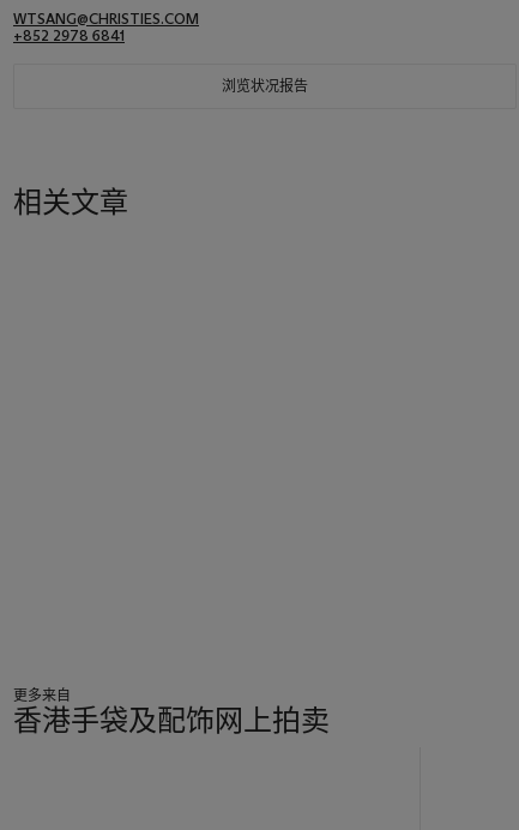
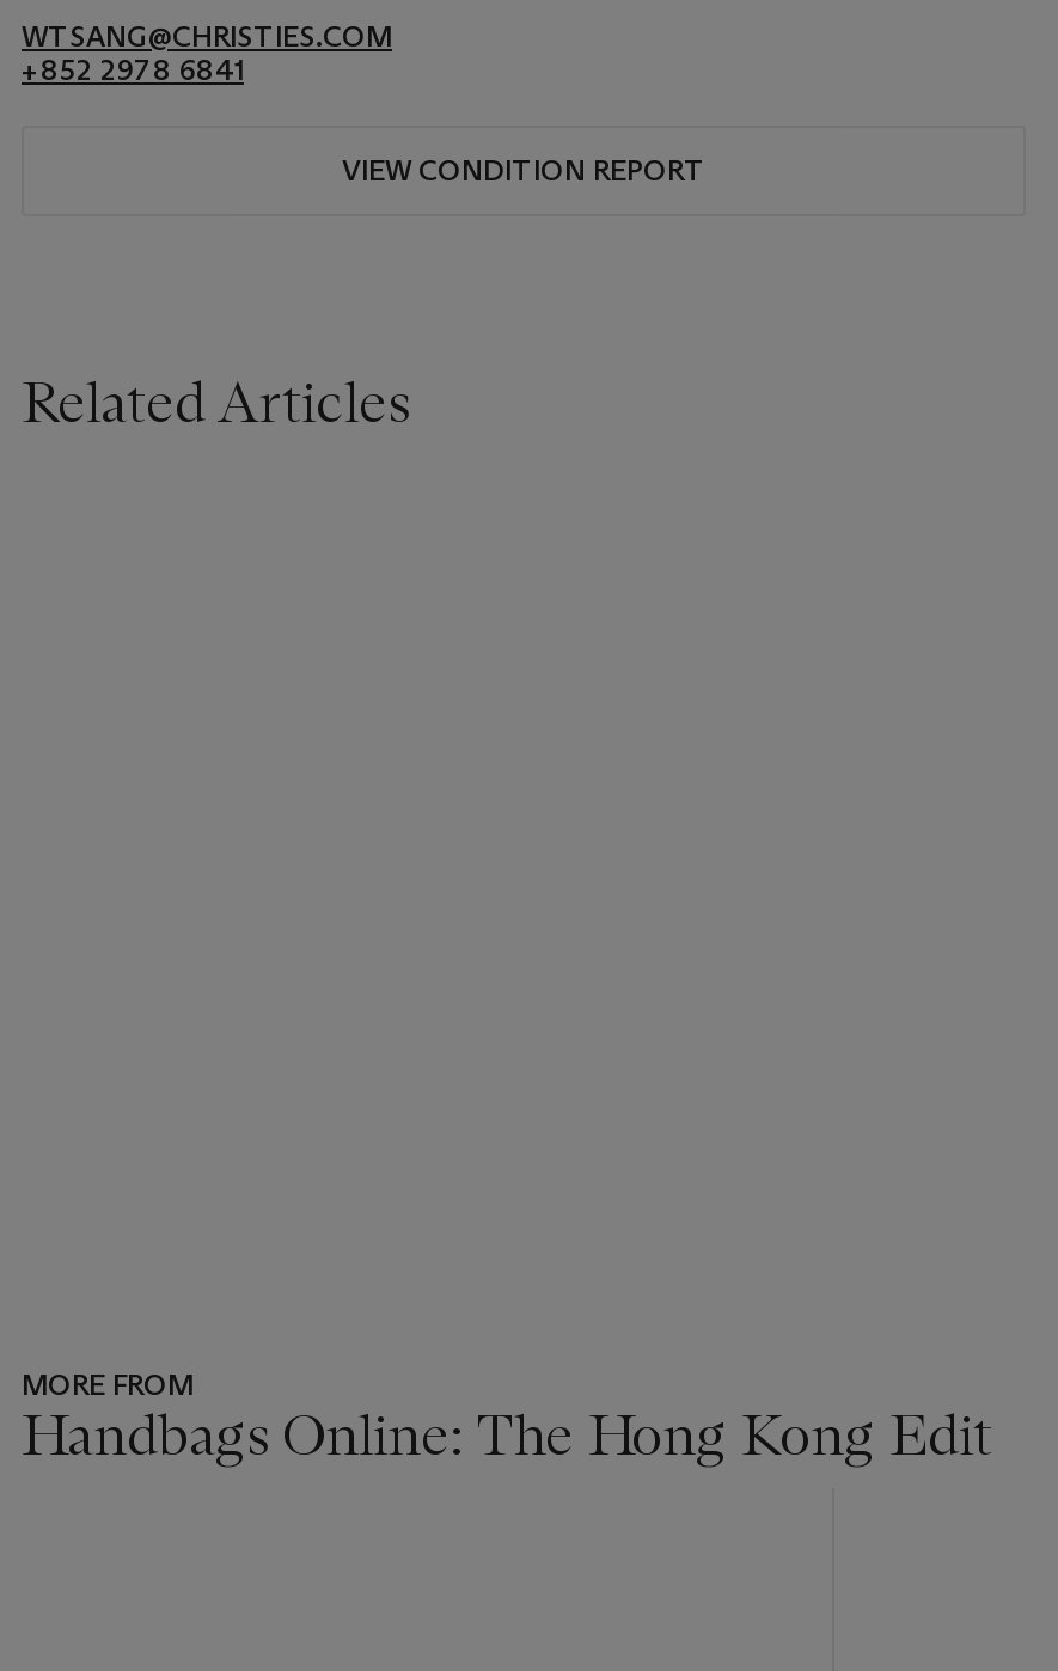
- 浏览状况报告
+ VIEW CONDITION REPORT

- 相关文章
+ Related Articles

- 更多来自
- 香港手袋及配饰网上拍卖
+ MORE FROM
+ Handbags Online: The Hong Kong Edit
